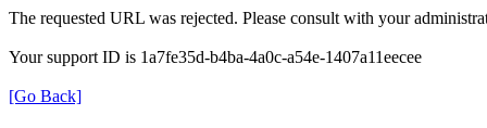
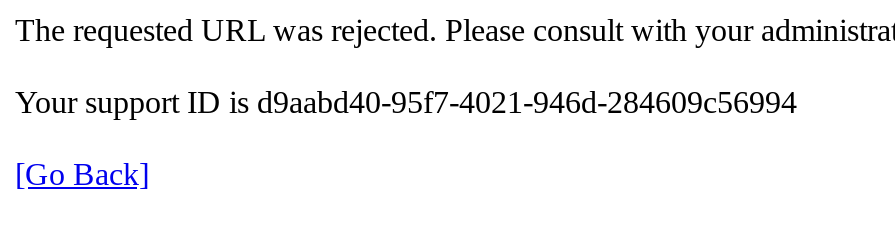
- Your support ID is 1a7fe35d-b4ba-4a0c-a54e-1407a11eecee
+ Your support ID is d9aabd40-95f7-4021-946d-284609c56994
